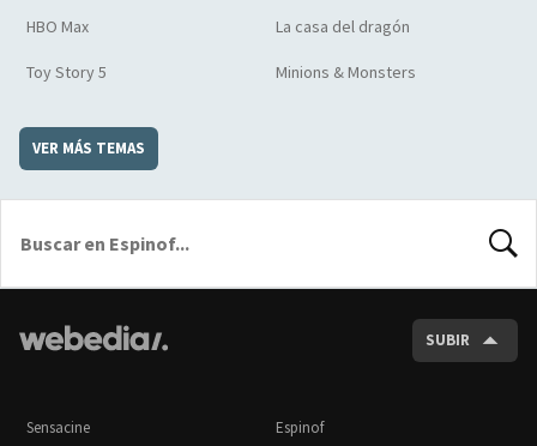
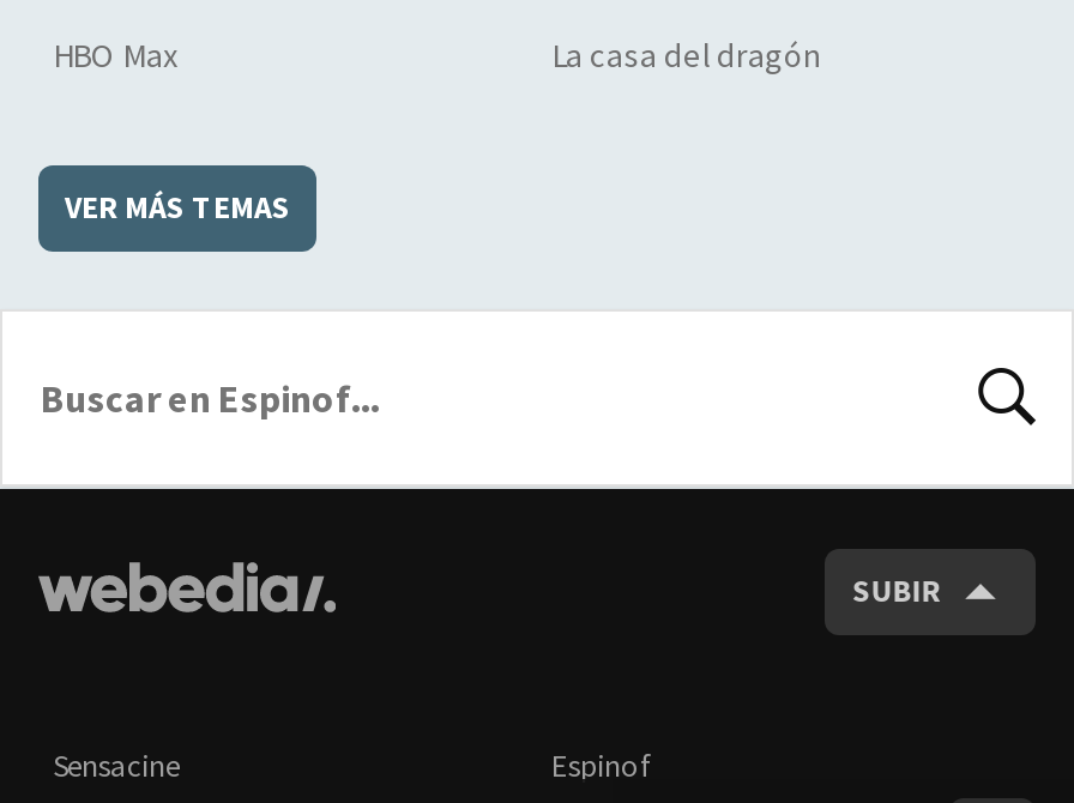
- Toy Story 5
- Minions & Monsters
